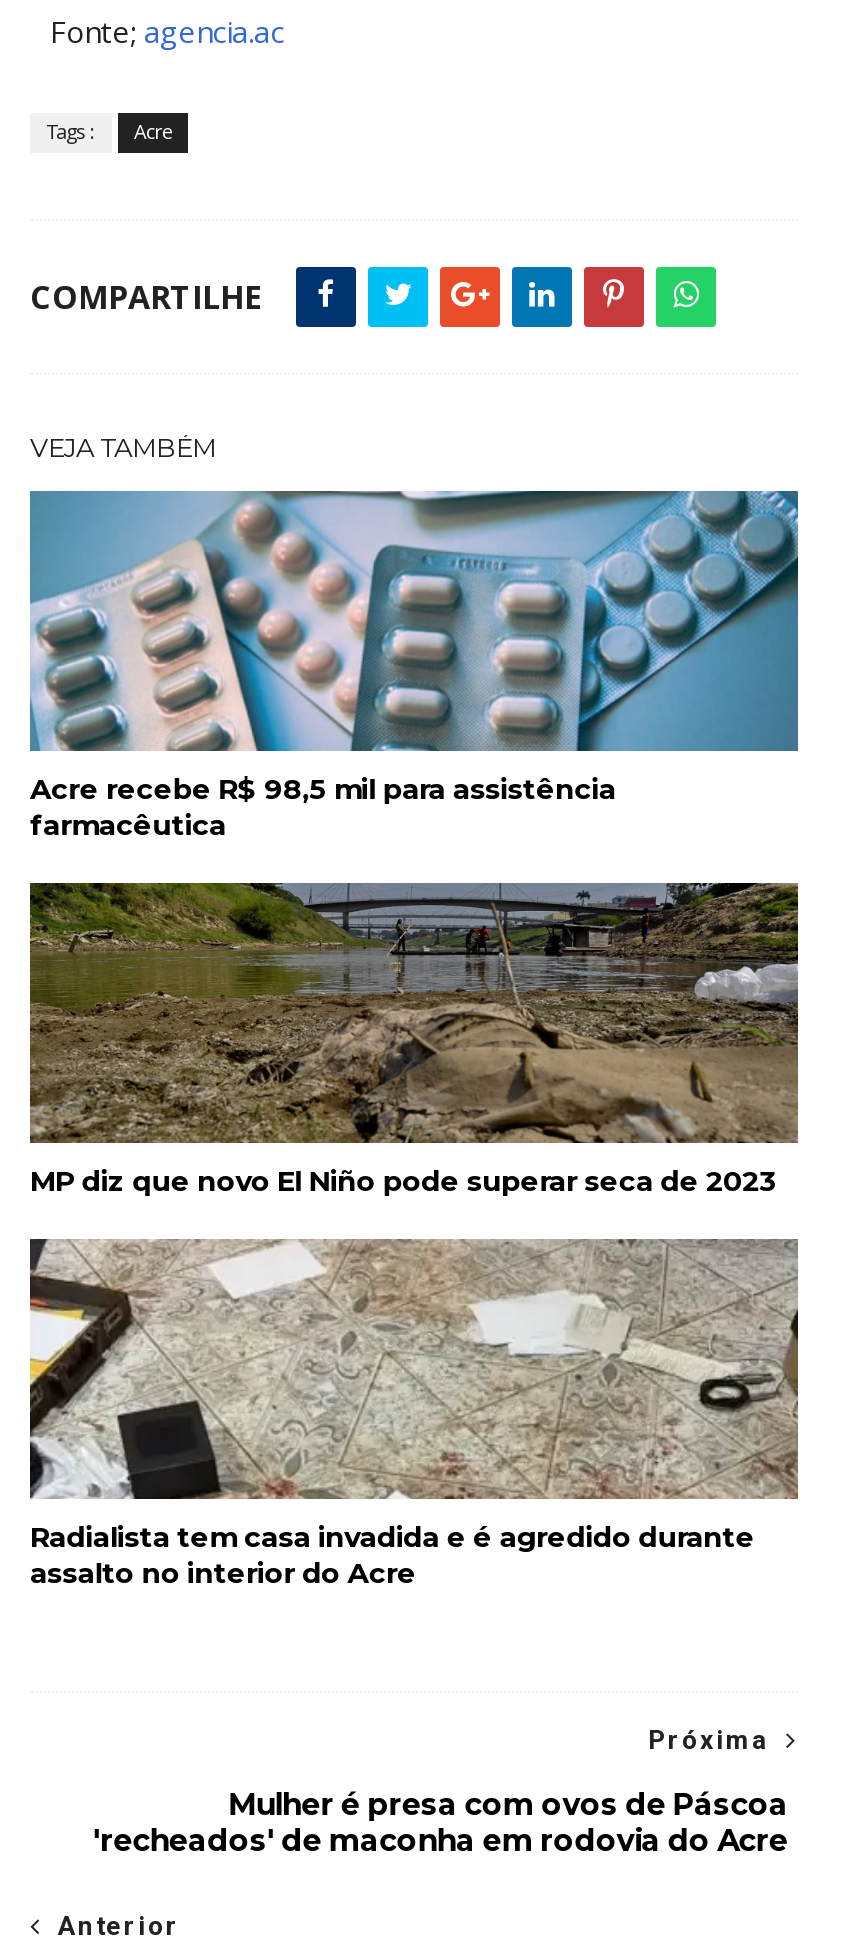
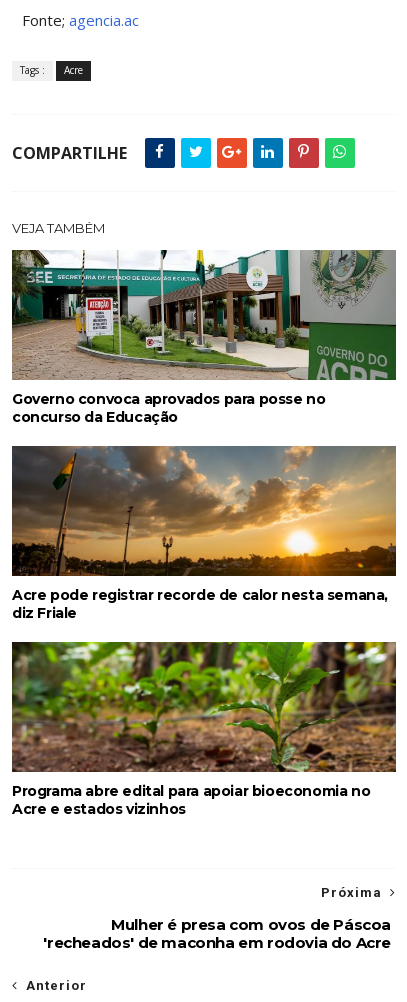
- [image]
- Acre recebe R$ 98,5 mil para assistência
- farmacêutica
+ [image]
+ Governo convoca aprovados para posse no
+ concurso da Educação

- [image]
- MP diz que novo El Niño pode superar seca de 2023
+ [image]
+ Acre pode registrar recorde de calor nesta semana,
+ diz Friale

- [image]
- Radialista tem casa invadida e é agredido durante
- assalto no interior do Acre
+ [image]
+ Programa abre edital para apoiar bioeconomia no
+ Acre e estados vizinhos
